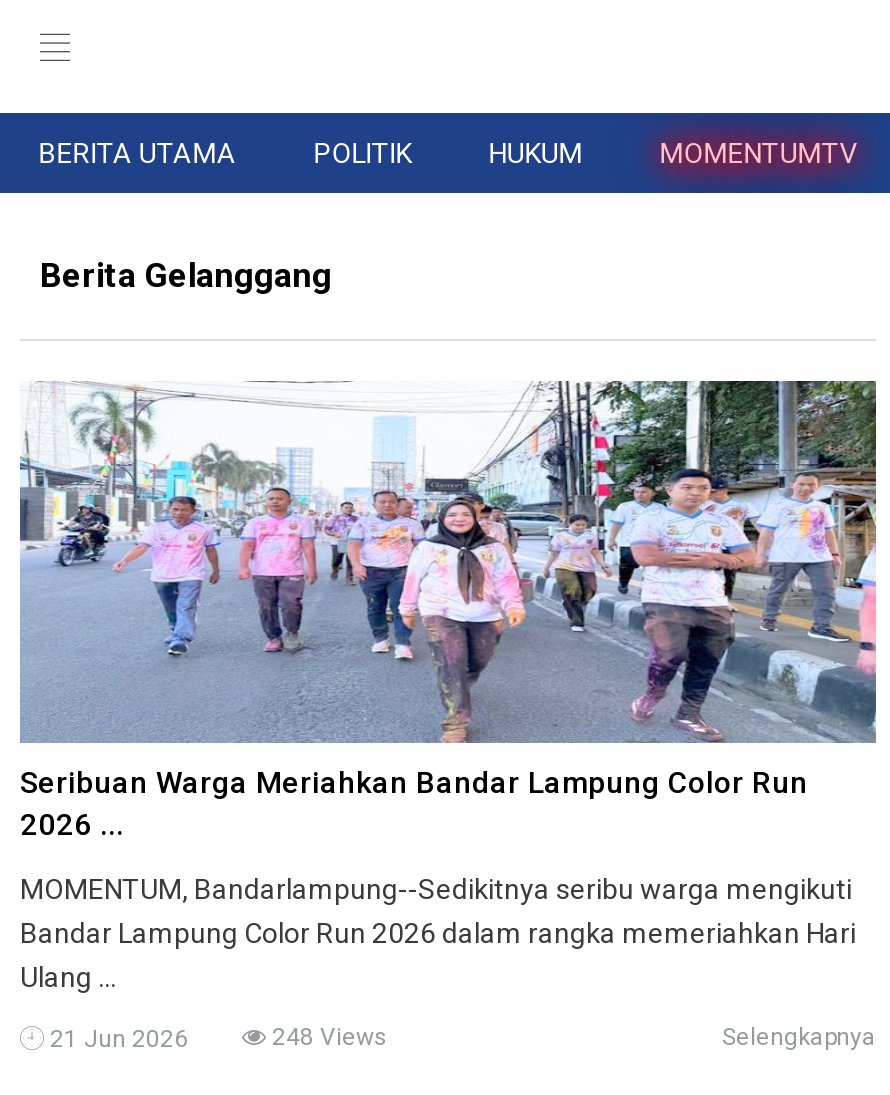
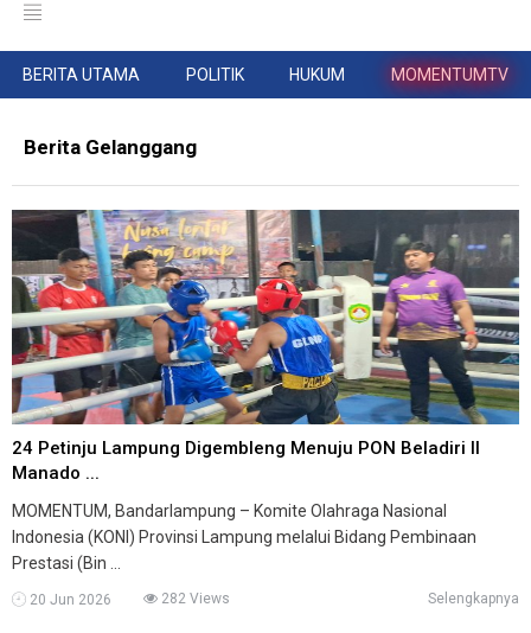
- [image]
- Seribuan Warga Meriahkan Bandar Lampung Color Run
- 2026 ...
+ [image]
+ 24 Petinju Lampung Digembleng Menuju PON Beladiri II
+ Manado ...

- MOMENTUM, Bandarlampung--Sedikitnya seribu warga mengikuti
- Bandar Lampung Color Run 2026 dalam rangka memeriahkan Hari
- Ulang ...
+ MOMENTUM, Bandarlampung – Komite Olahraga Nasional
+ Indonesia (KONI) Provinsi Lampung melalui Bidang Pembinaan
+ Prestasi (Bin ...

- 21 Jun 2026
- 248 Views
+ 20 Jun 2026
+ 282 Views
